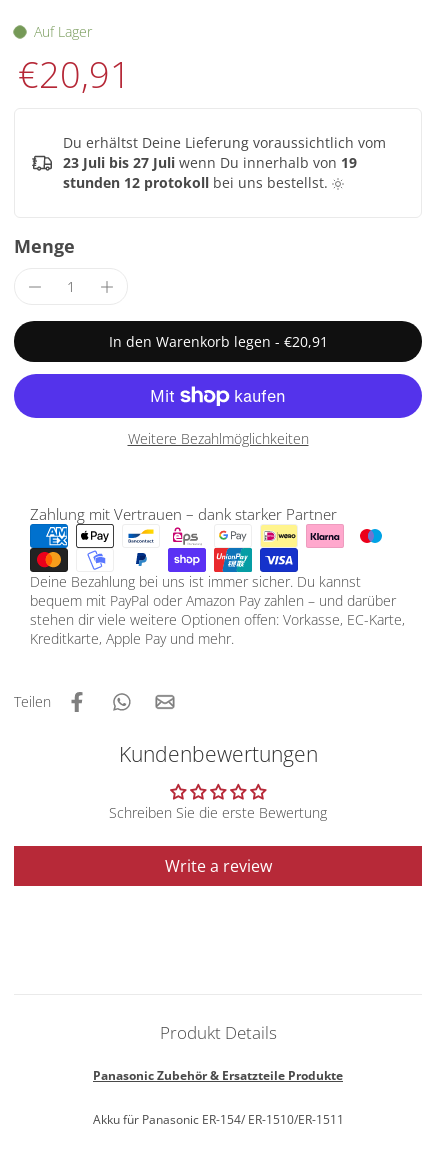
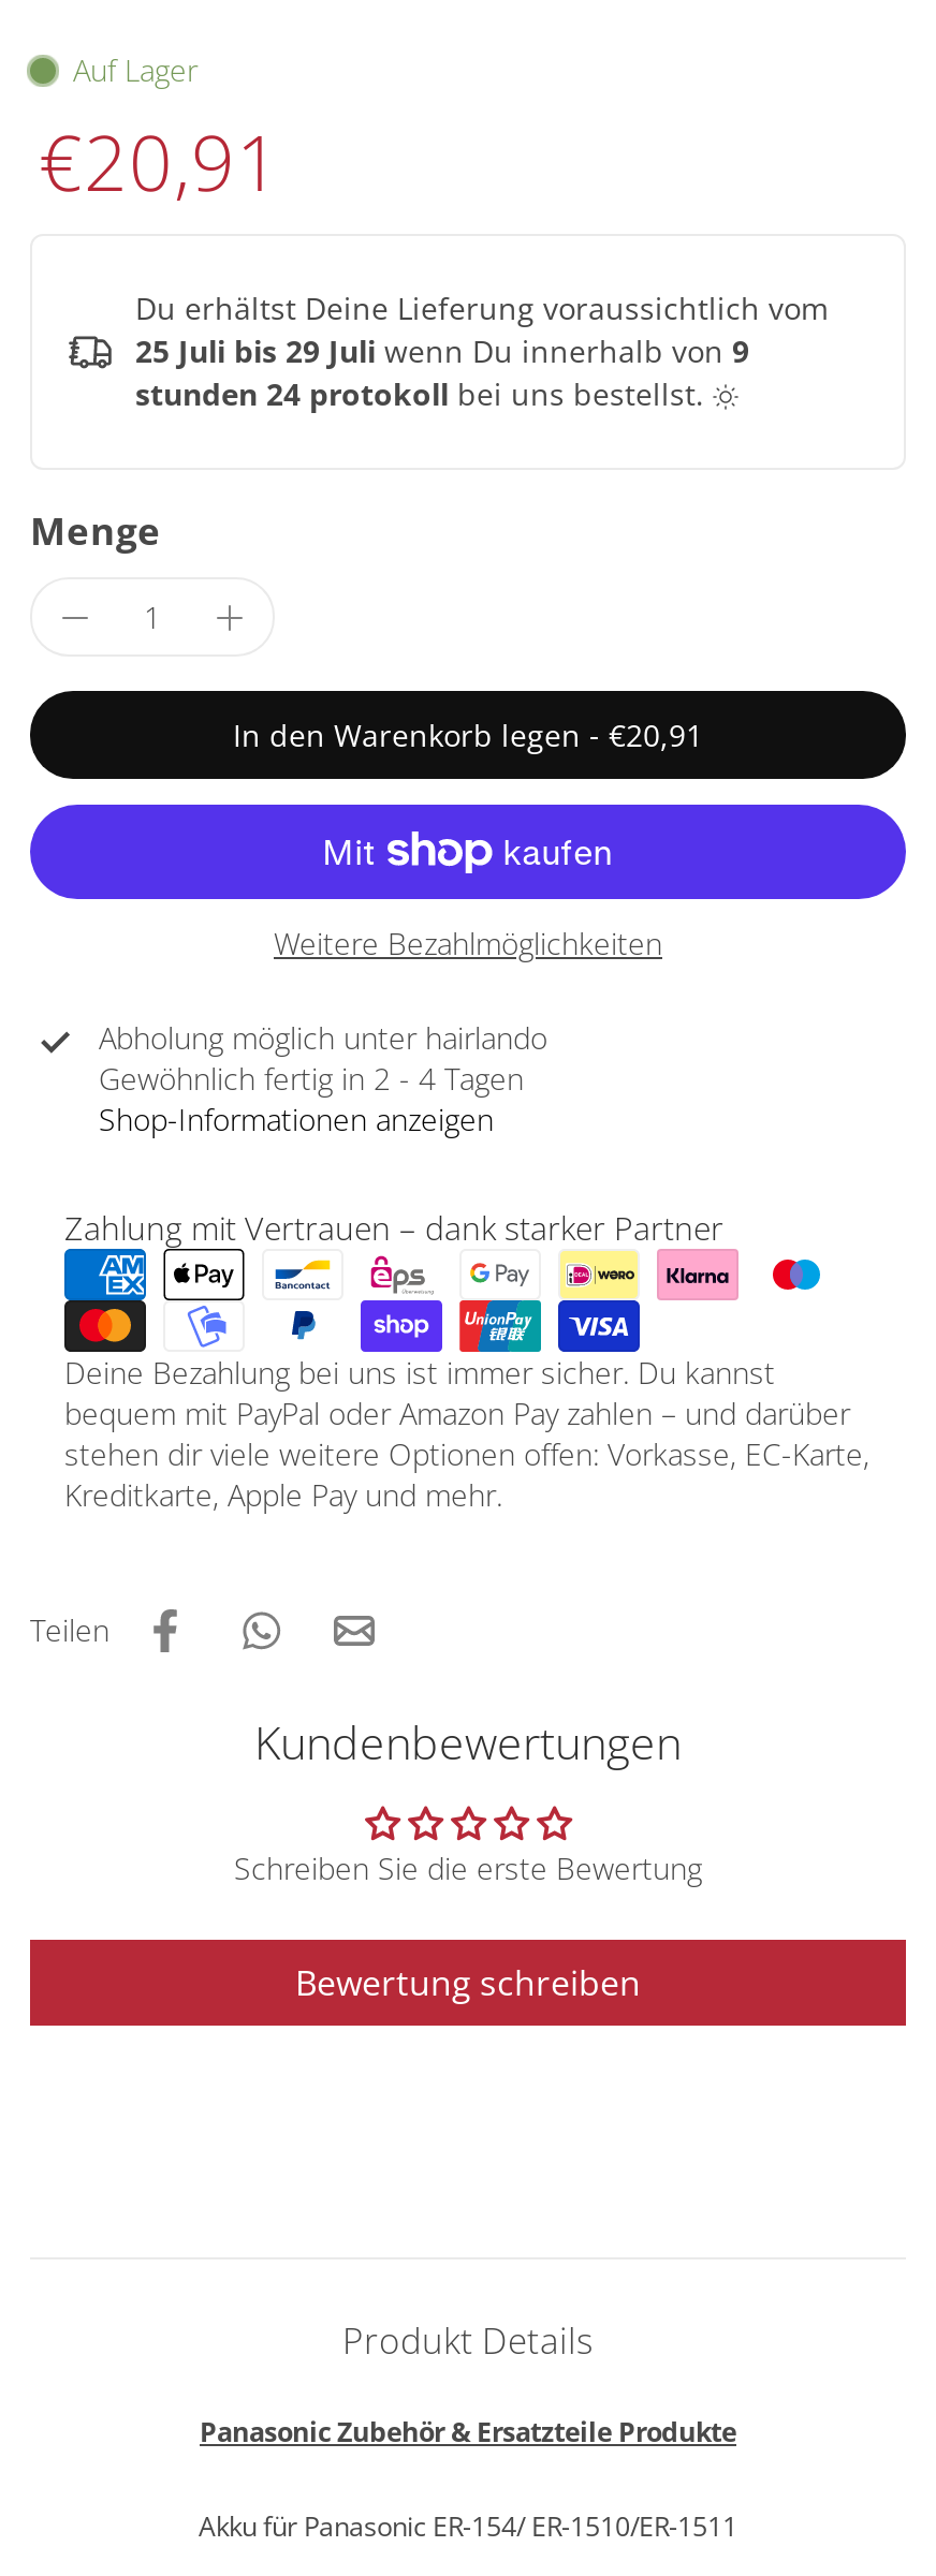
- 23 Juli bis 27 Juli wenn Du innerhalb von 19
+ 25 Juli bis 29 Juli wenn Du innerhalb von 9

- stunden 12 protokoll bei uns bestellst.
+ stunden 24 protokoll bei uns bestellst.

+ Abholung möglich unter hairlando
+ Gewöhnlich fertig in 2 - 4 Tagen
+ Shop-Informationen anzeigen

- Write a review
+ Bewertung schreiben
